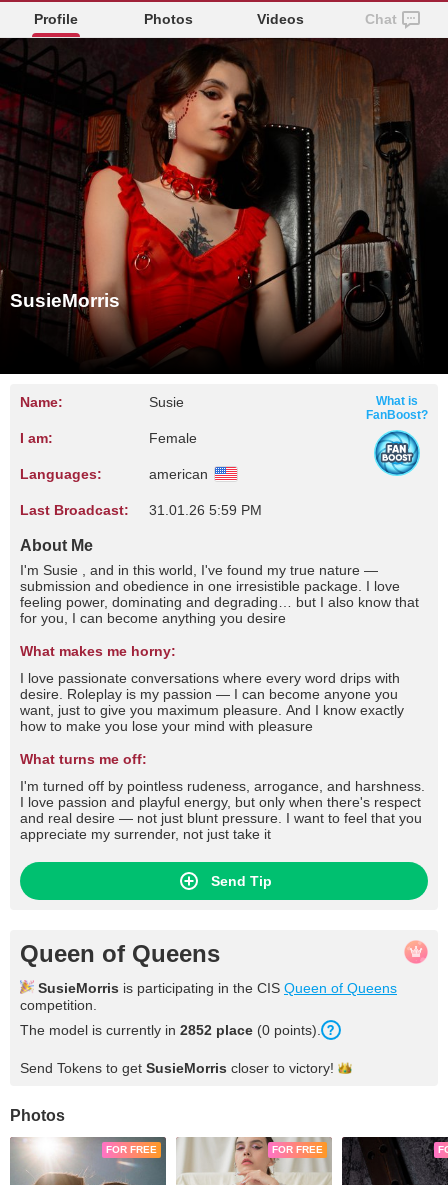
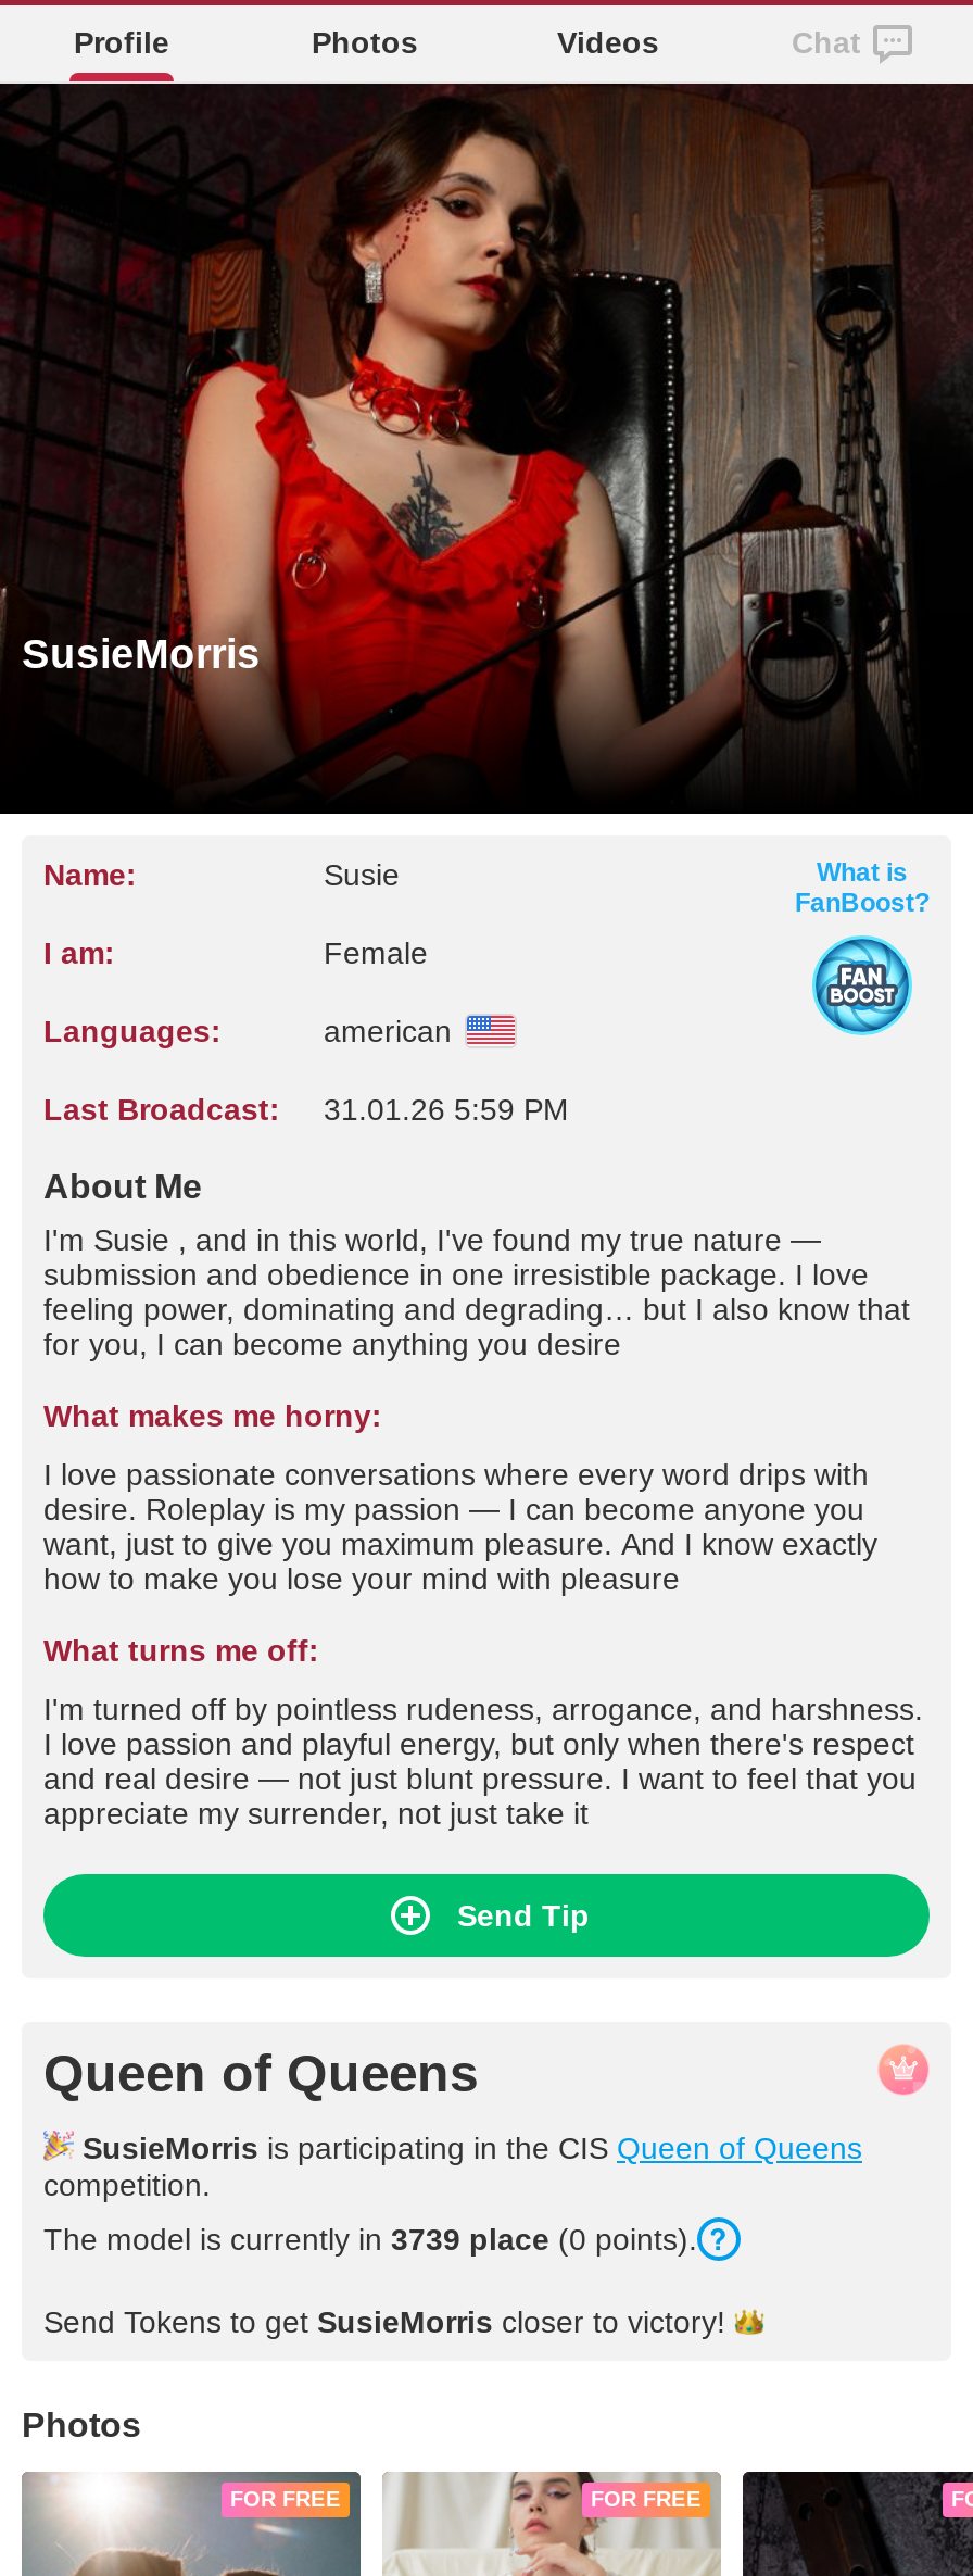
- The model is currently in 2852 place (0 points).
+ The model is currently in 3739 place (0 points).
